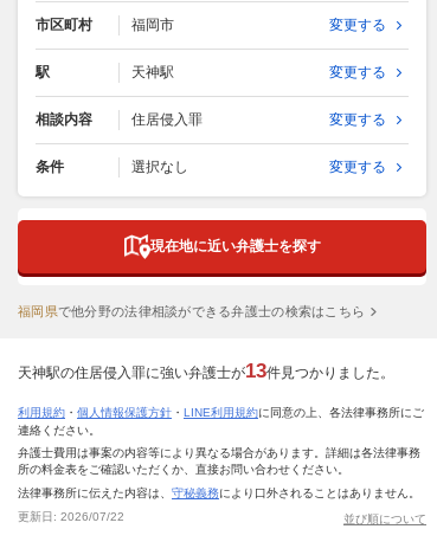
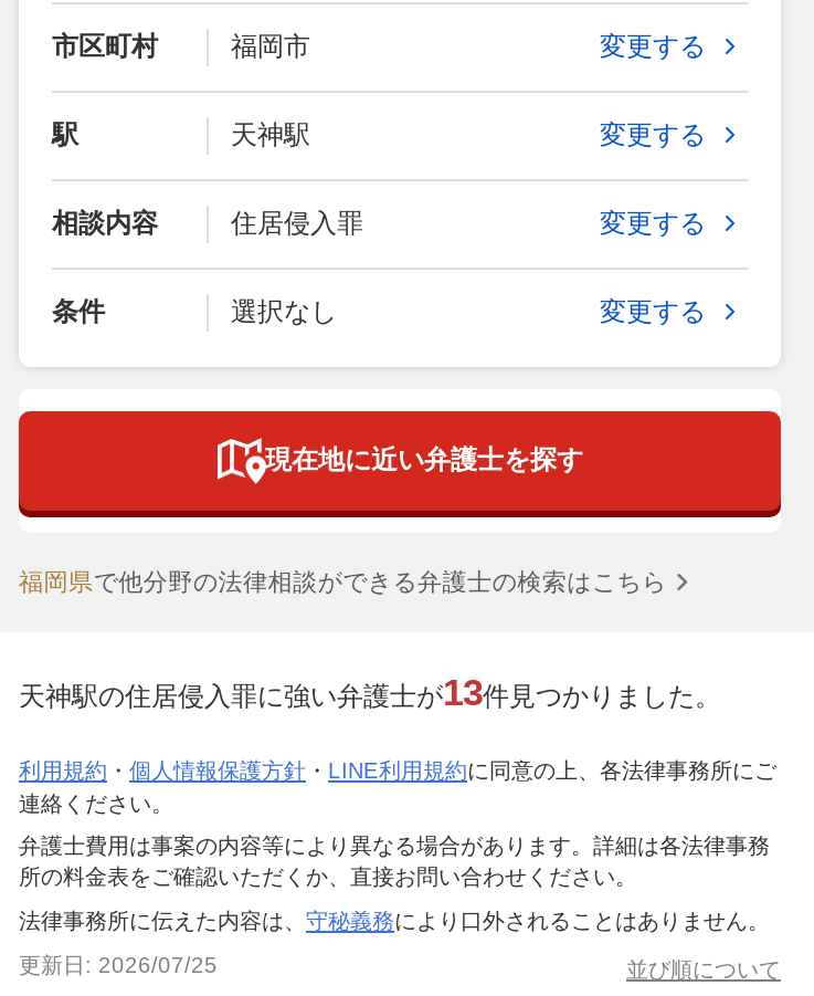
- 更新日: 2026/07/22
+ 更新日: 2026/07/25
